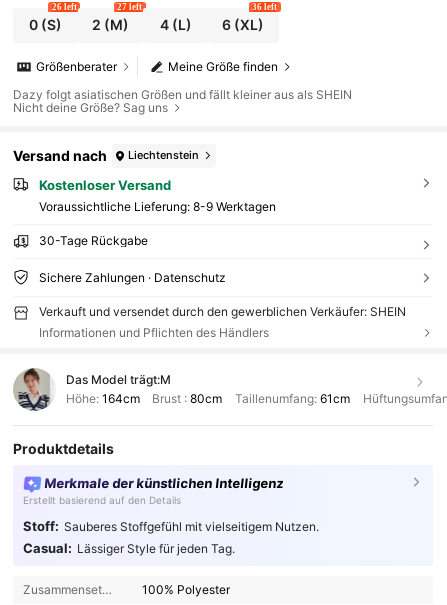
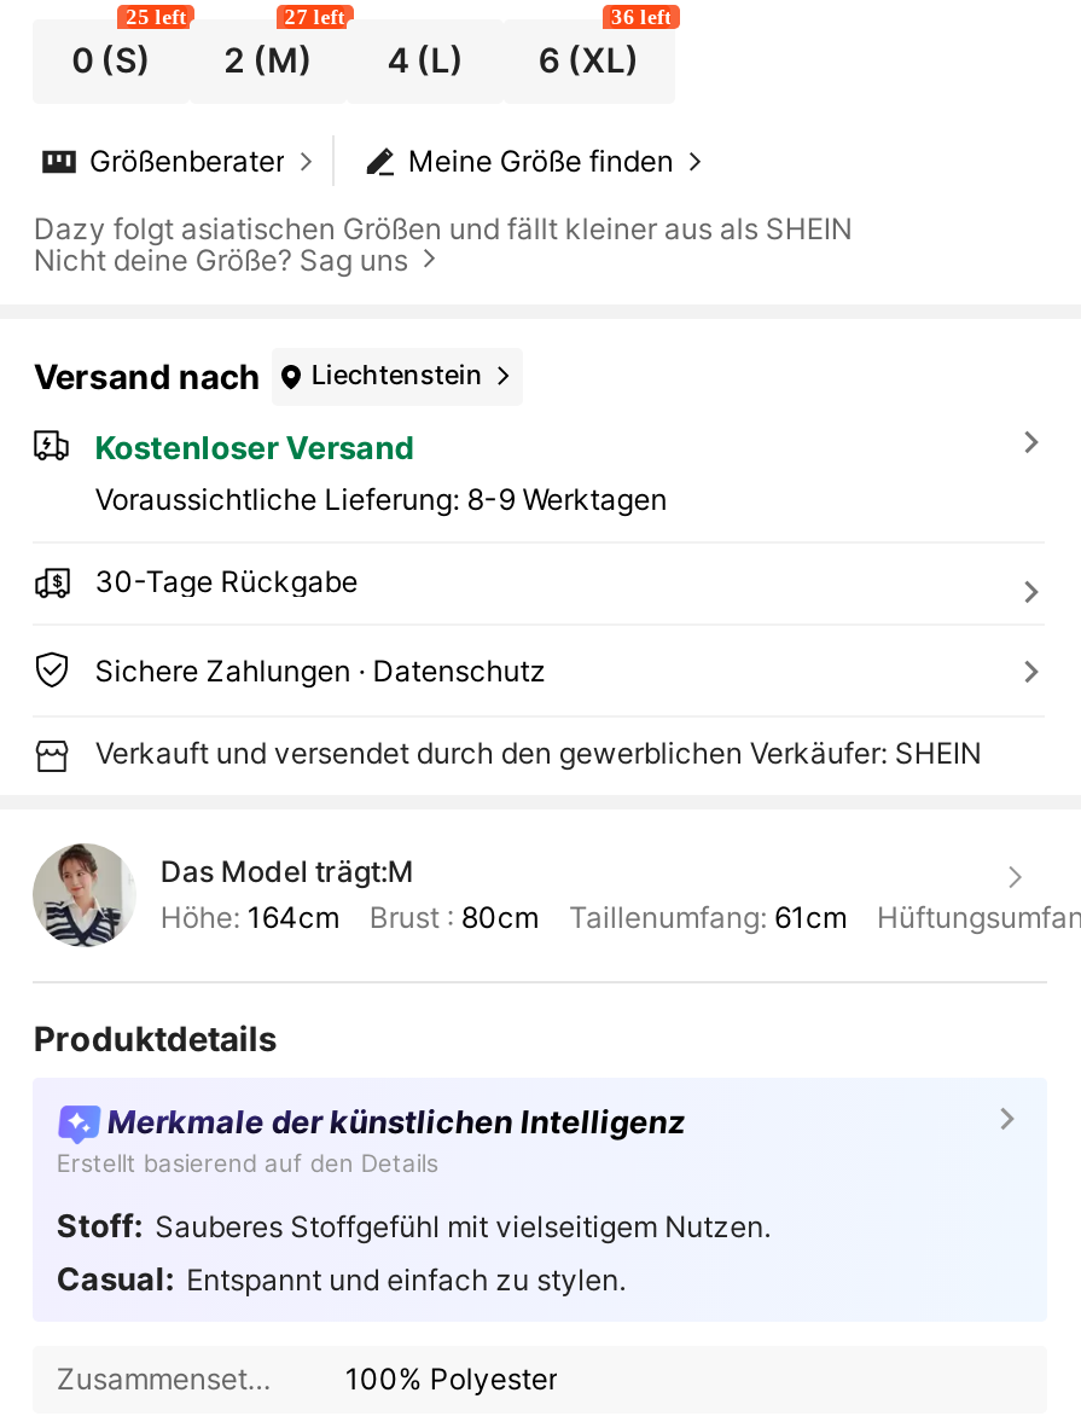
- 26 left
+ 25 left

- Informationen und Pflichten des Händlers

- Casual: Lässiger Style für jeden Tag.
+ Casual: Entspannt und einfach zu stylen.
